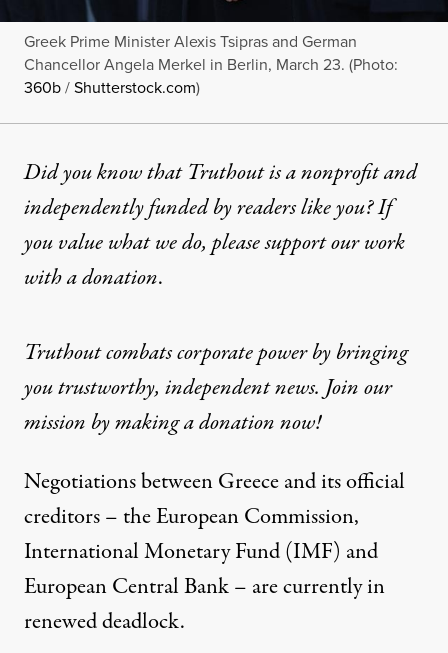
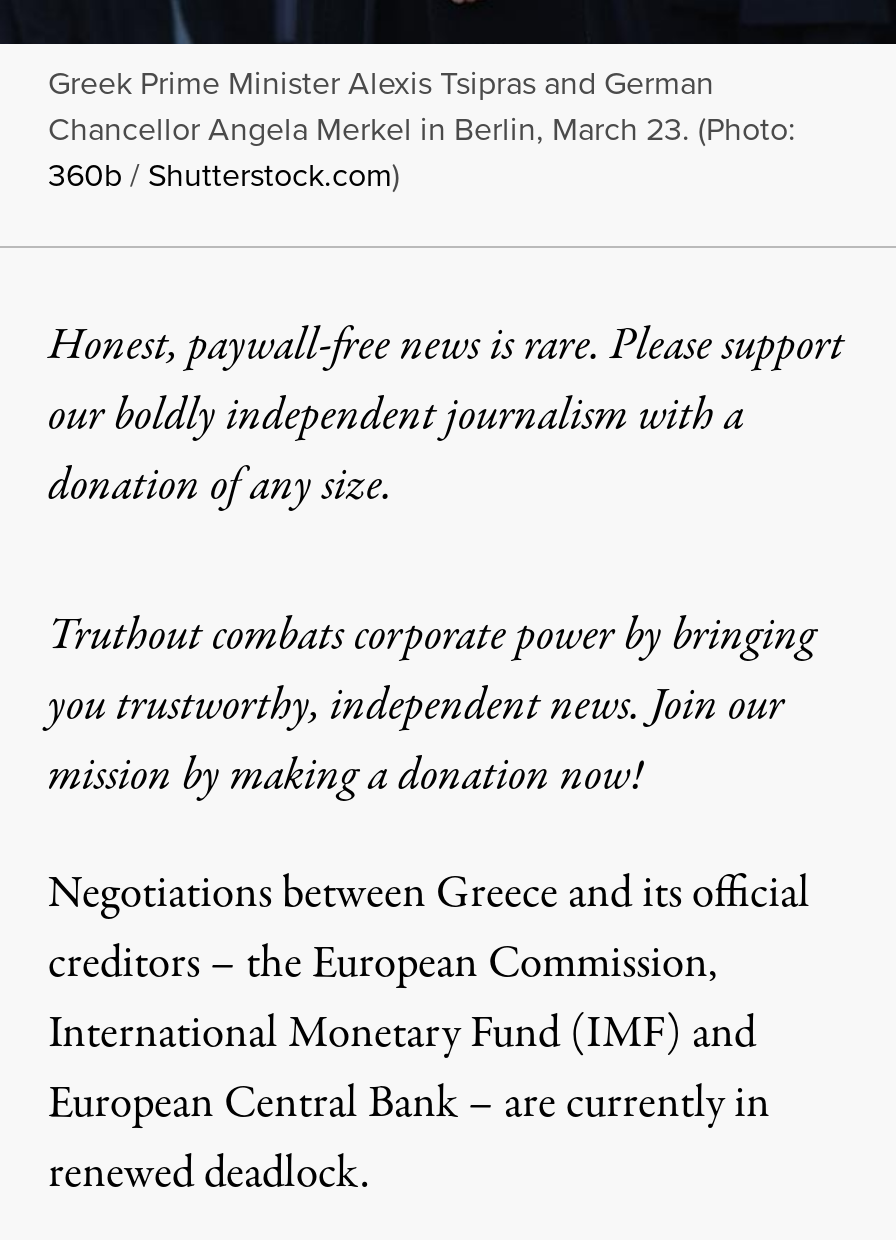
- Did you know that Truthout is a nonprofit and
- independently funded by readers like you? If
- you value what we do, please support our work
- with a donation.
+ Honest, paywall-free news is rare. Please support
+ our boldly independent journalism with a
+ donation of any size.
